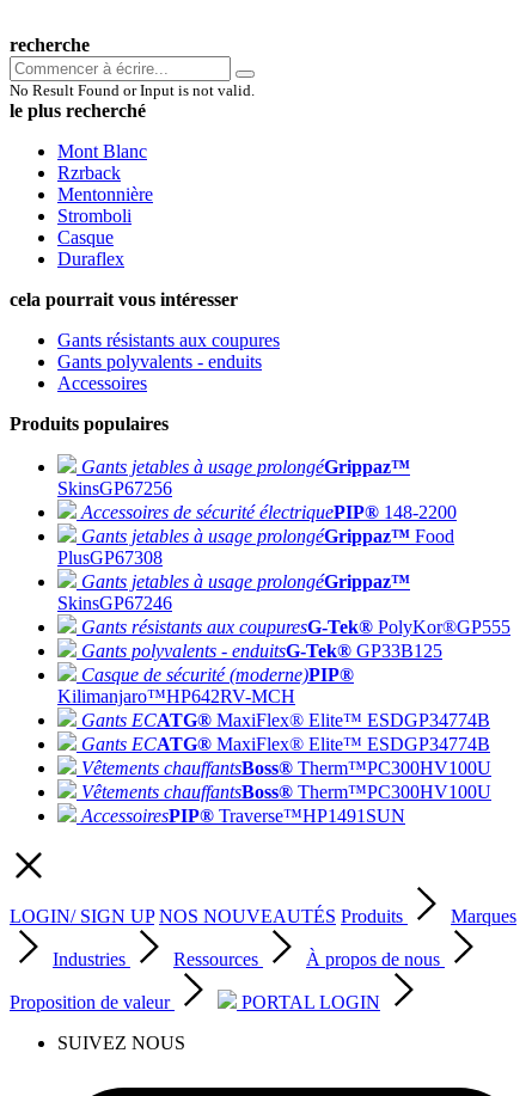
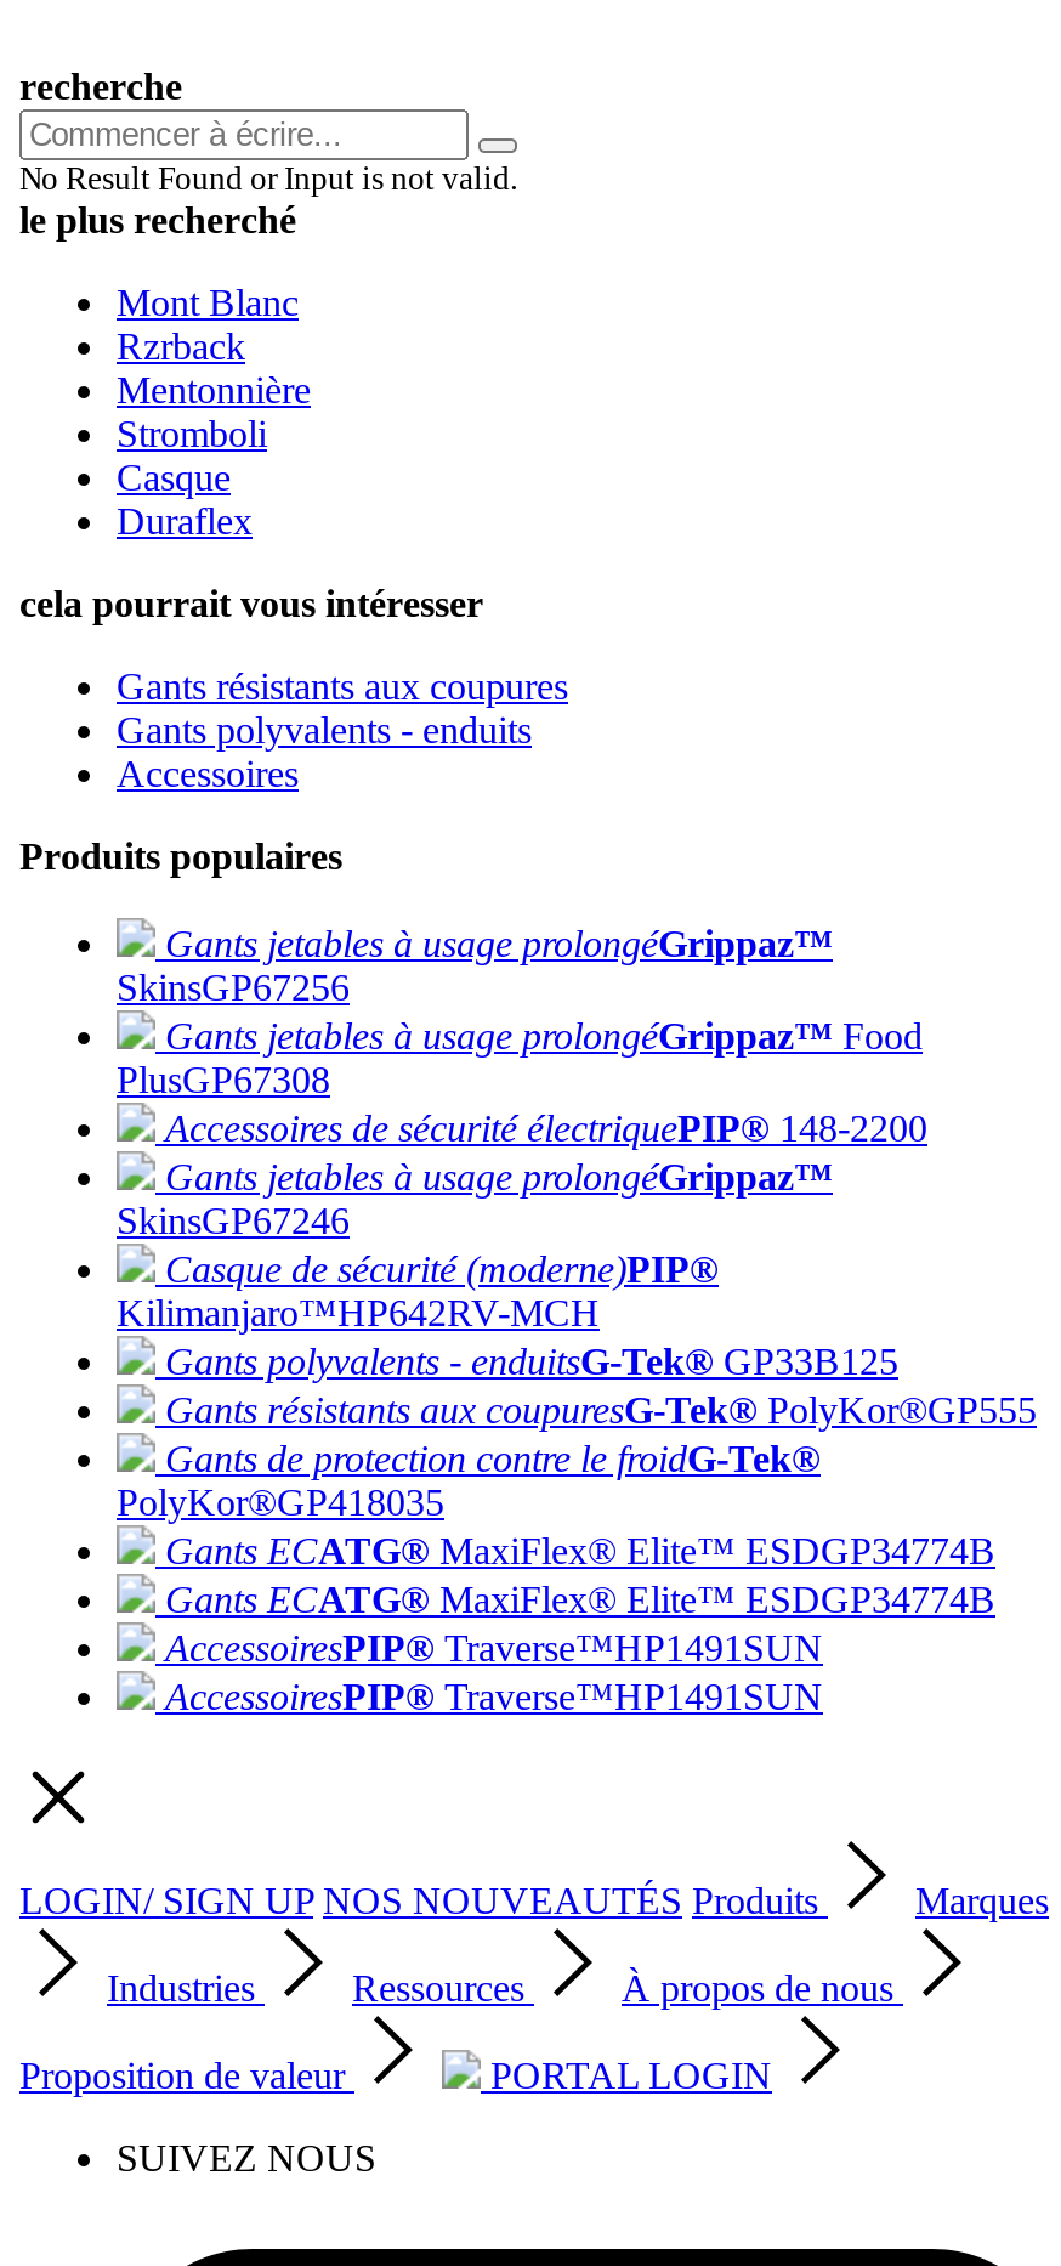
moved down: Accessoires de sécurité électriquePIP® 148-2200

moved up: Gants jetables à usage prolongéGrippaz™ Food | PlusGP67308

moved down: Gants résistants aux coupuresG-Tek® PolyKor®GP555 | Gants polyvalents - enduitsG-Tek® GP33B125

moved up: Casque de sécurité (moderne)PIP® | Kilimanjaro™HP642RV-MCH

+ Gants de protection contre le froidG-Tek®
+ PolyKor®GP418035

moved down: Gants ECATG® MaxiFlex® Elite™ ESDGP34774B | Gants ECATG® MaxiFlex® Elite™ ESDGP34774B

- Vêtements chauffantsBoss® Therm™PC300HV100U
- Vêtements chauffantsBoss® Therm™PC300HV100U
+ AccessoiresPIP® Traverse™HP1491SUN
